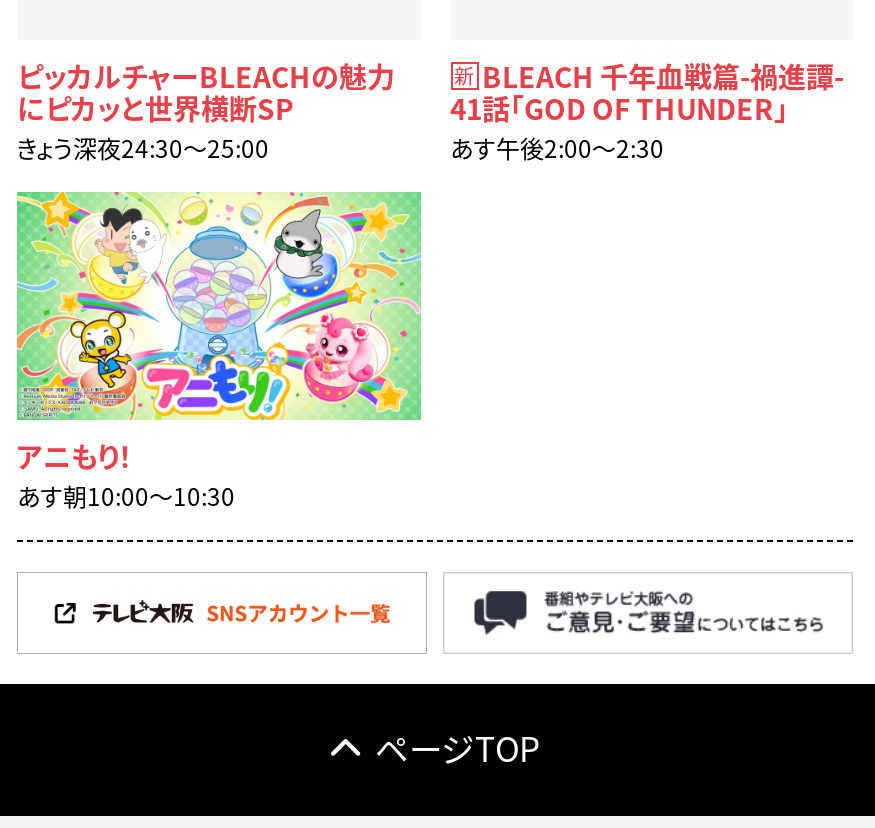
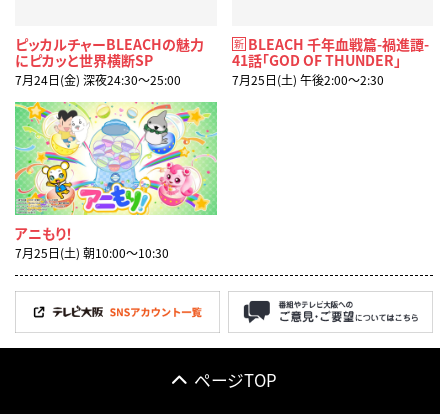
- きょう深夜24:30〜25:00
+ 7月24日(金) 深夜24:30〜25:00

- あす午後2:00〜2:30
+ 7月25日(土) 午後2:00〜2:30

- あす朝10:00〜10:30
+ 7月25日(土) 朝10:00〜10:30
